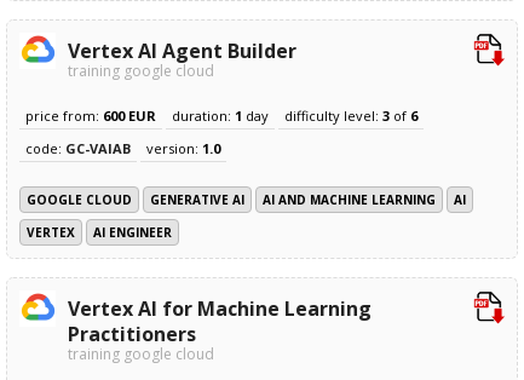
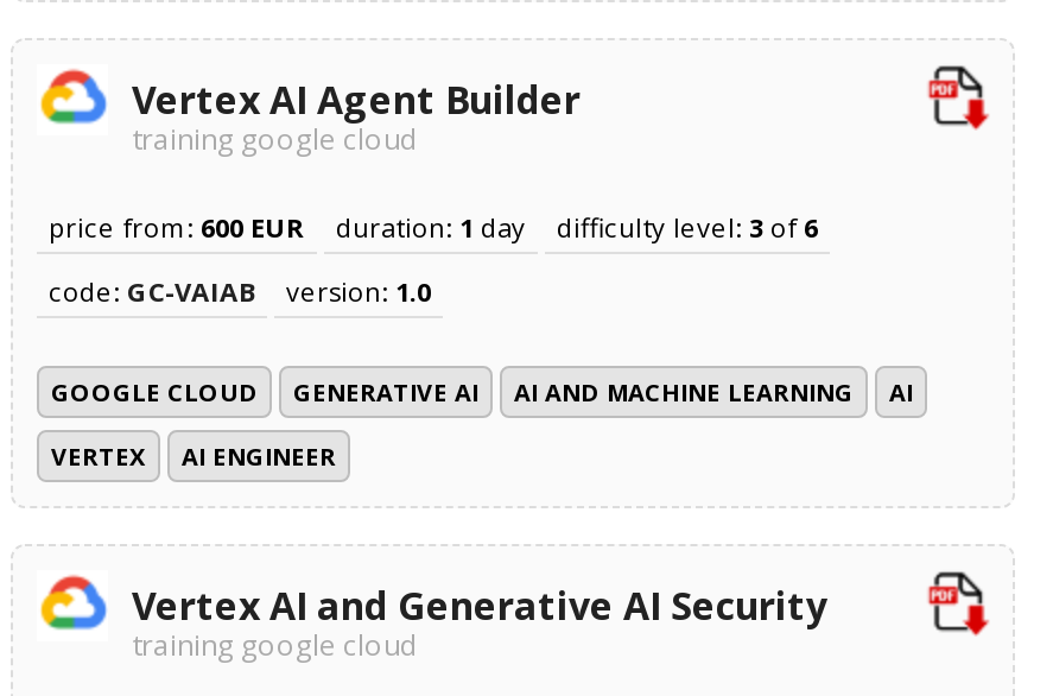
- Vertex AI for Machine Learning
- Practitioners
+ Vertex AI and Generative AI Security
